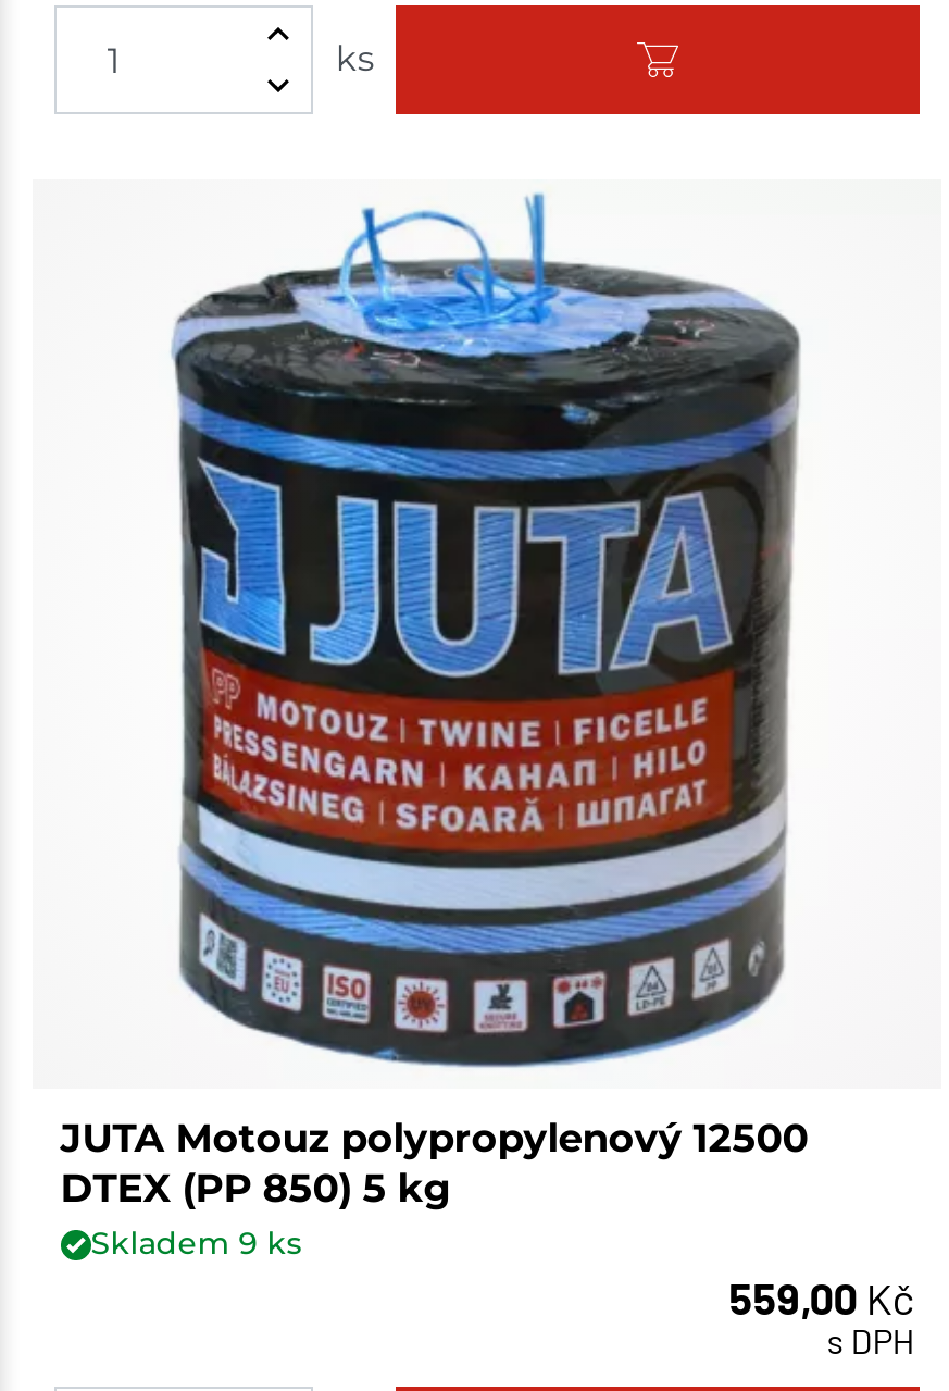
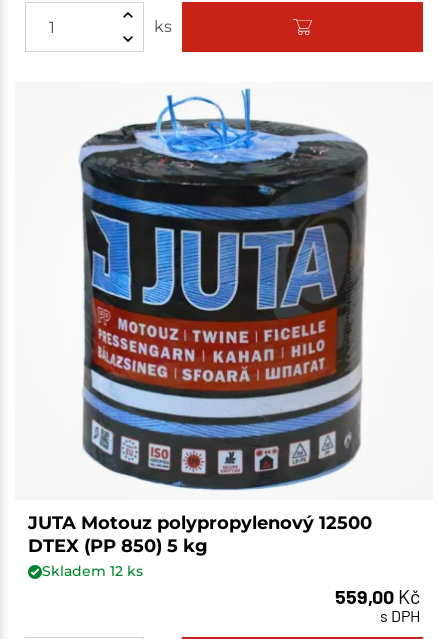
- Skladem 9 ks
+ Skladem 12 ks
